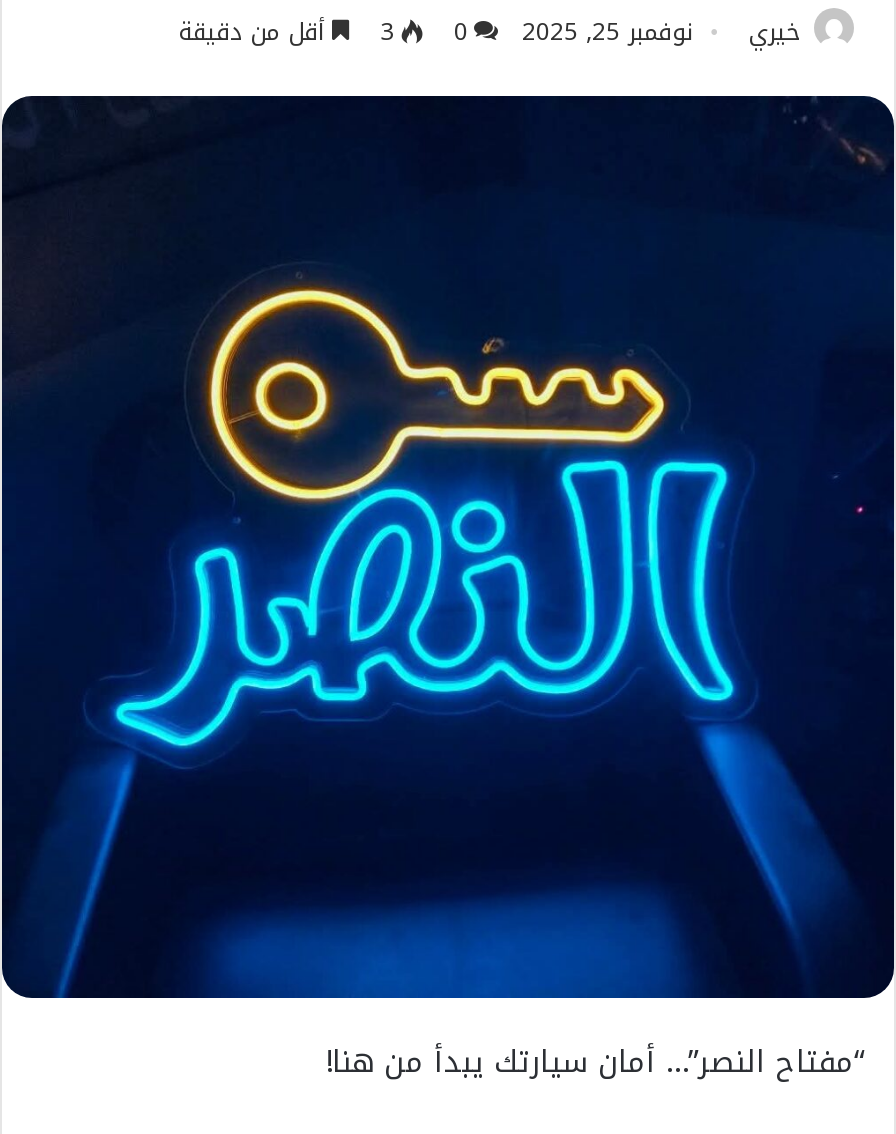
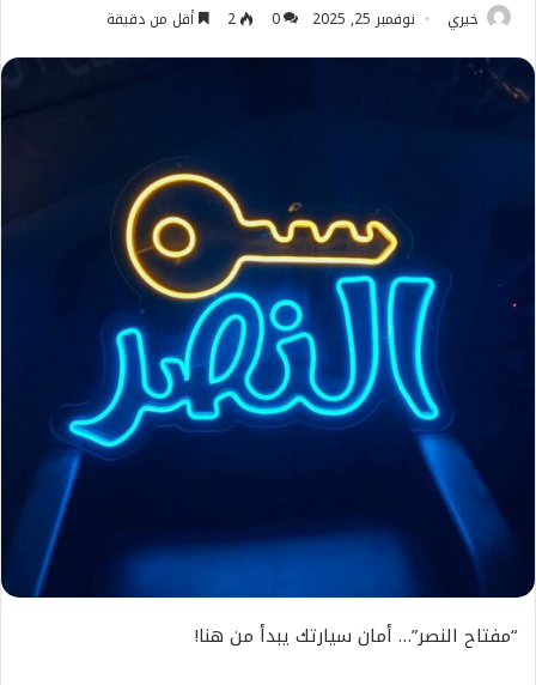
- 0 3 أقل من دقيقة
+ 0 2 أقل من دقيقة
